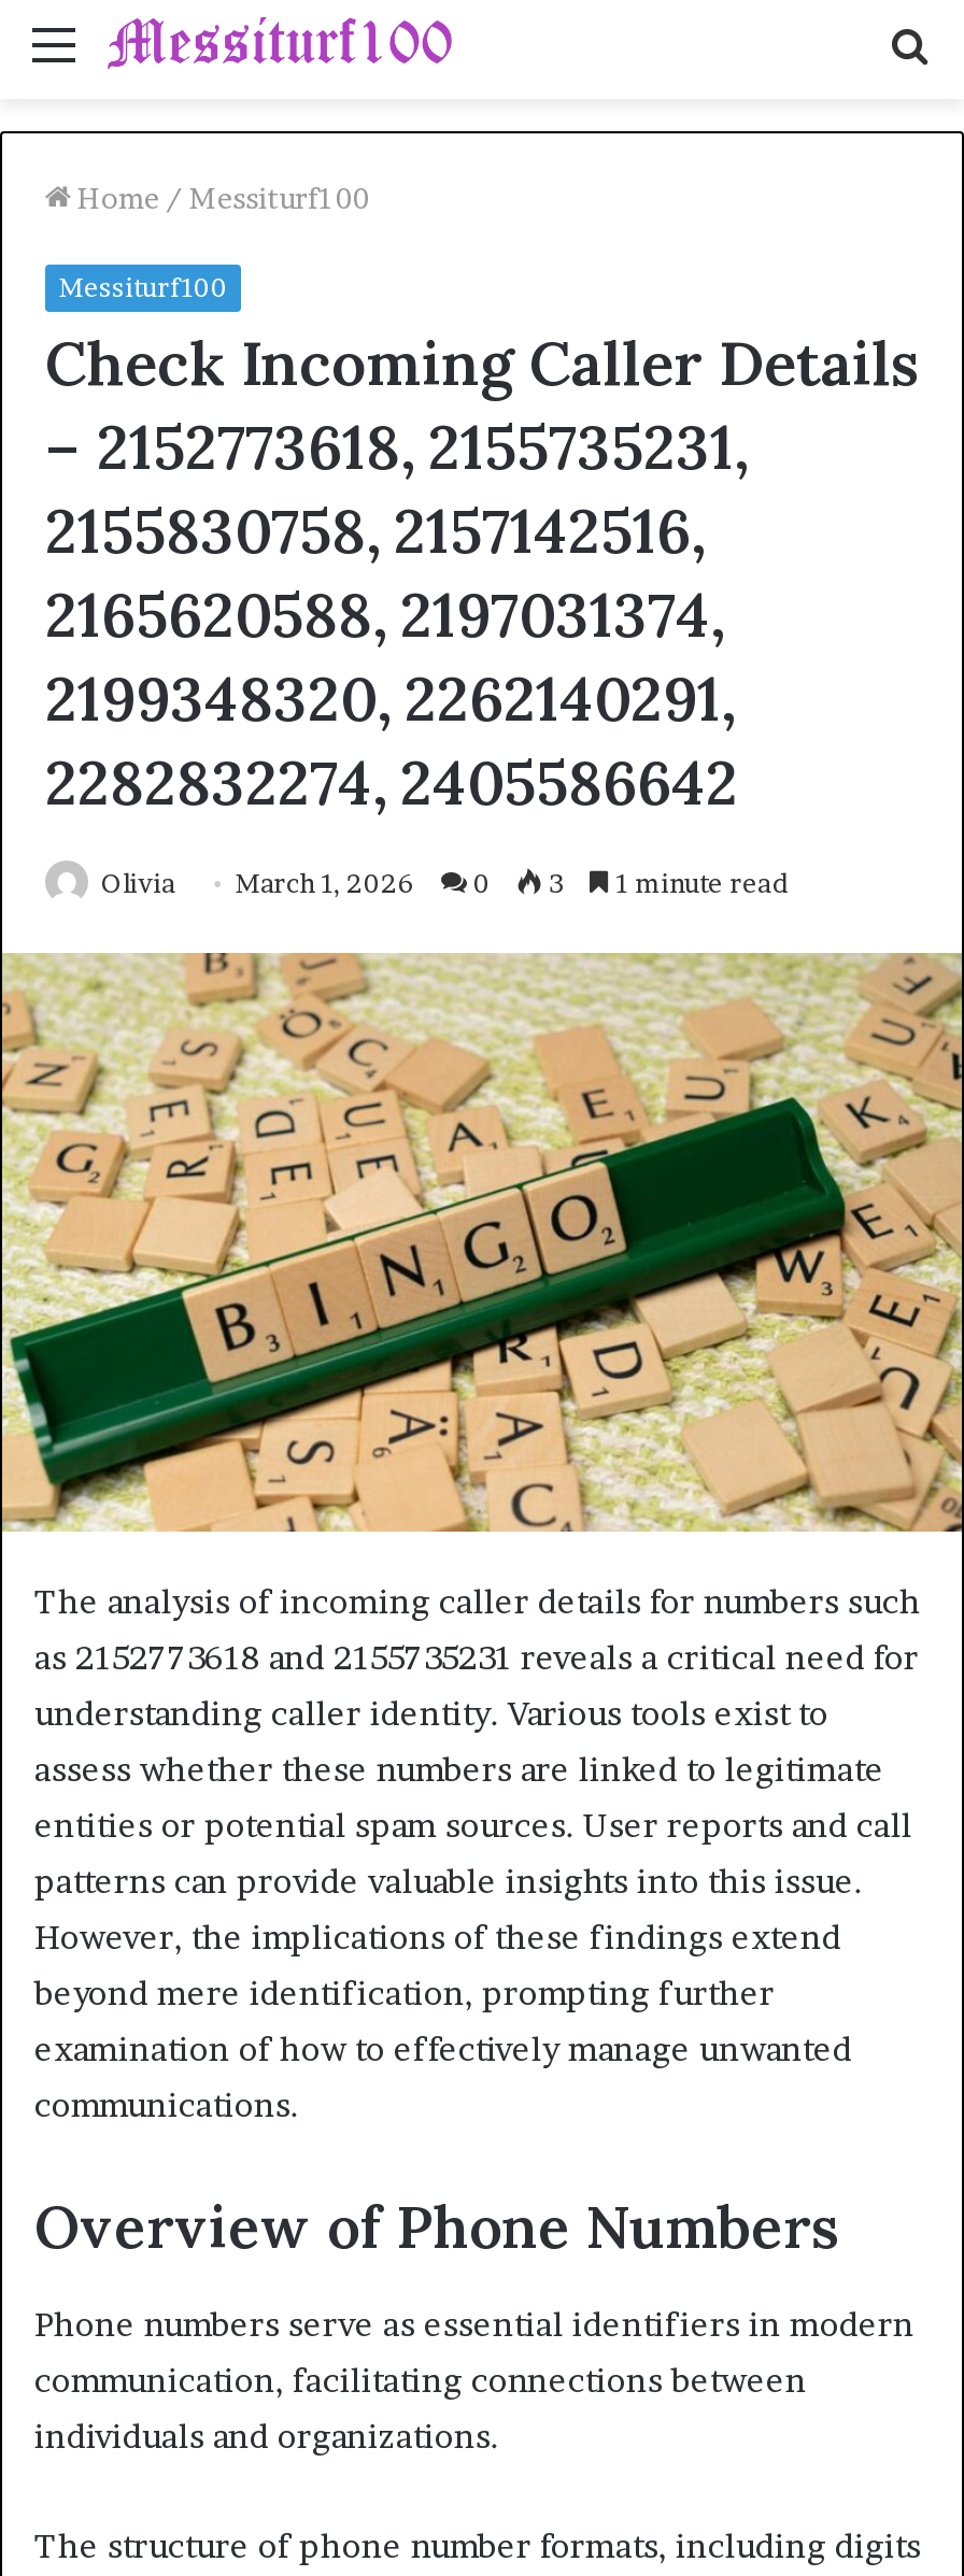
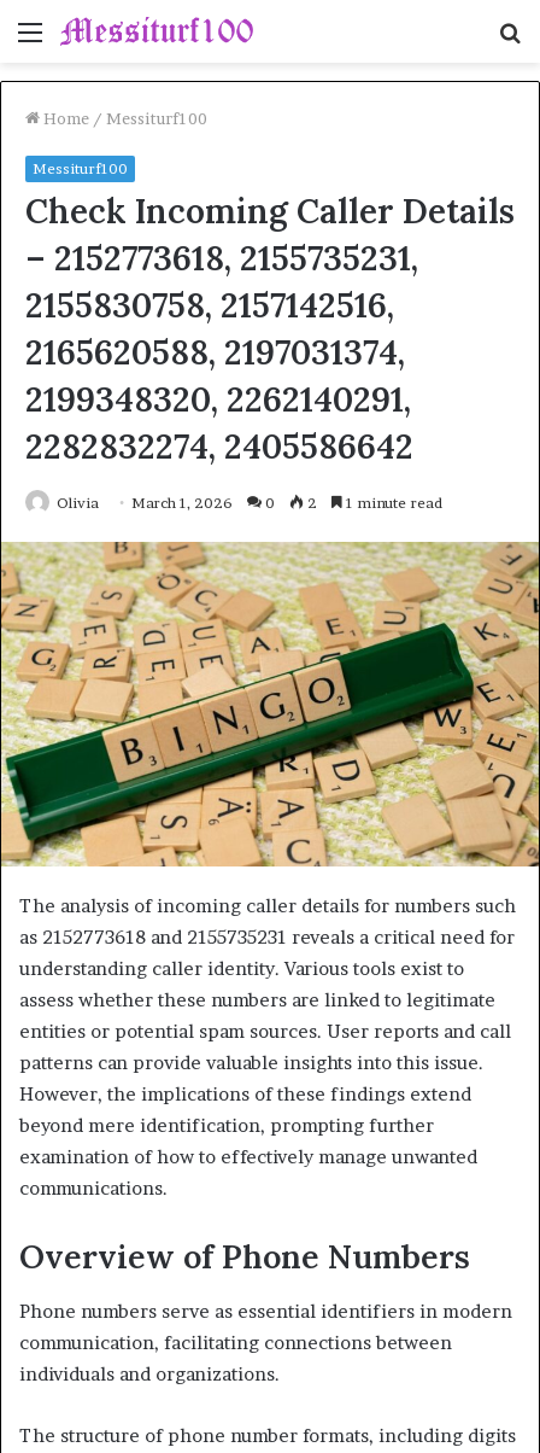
- Olivia March 1, 2026 0 3 1 minute read
+ Olivia March 1, 2026 0 2 1 minute read
